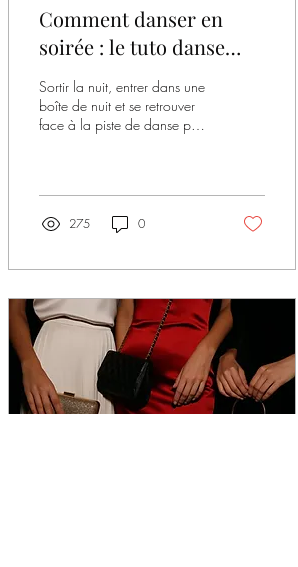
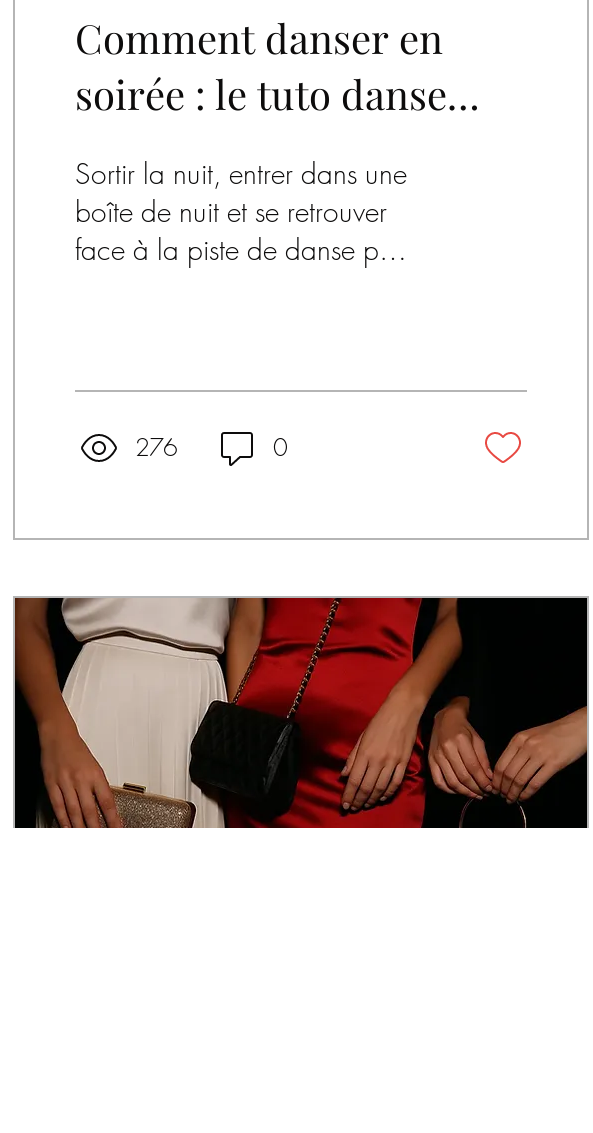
- 275
+ 276
